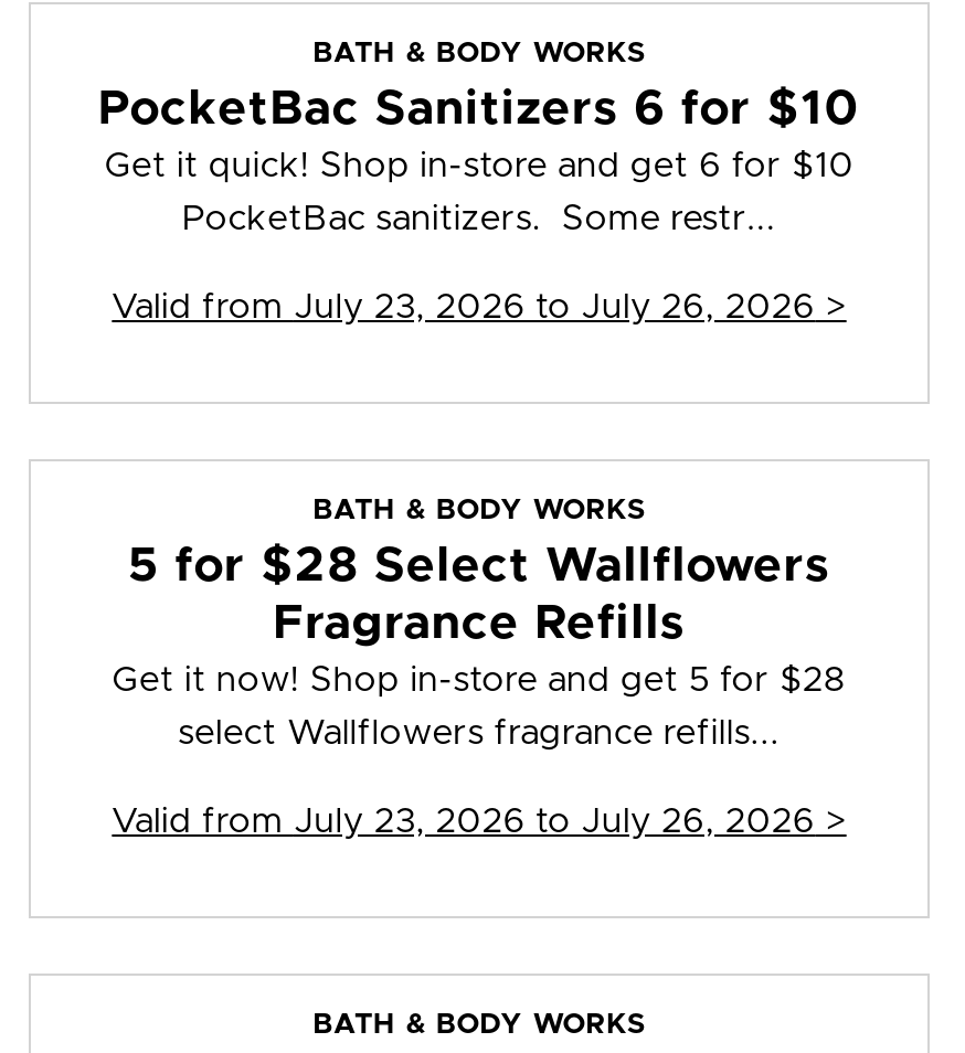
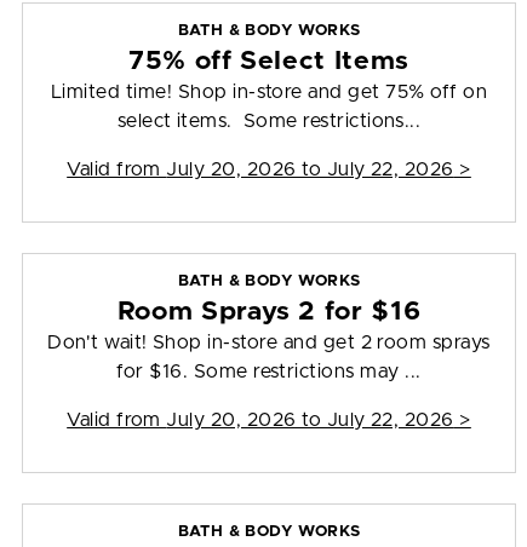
- PocketBac Sanitizers 6 for $10
- Get it quick! Shop in-store and get 6 for $10
+ 75% off Select Items
+ Limited time! Shop in-store and get 75% off on

- PocketBac sanitizers. Some restr...
+ select items. Some restrictions...

- Valid from July 23, 2026 to July 26, 2026 >
+ Valid from July 20, 2026 to July 22, 2026 >

- 5 for $28 Select Wallflowers
- Fragrance Refills
- Get it now! Shop in-store and get 5 for $28
+ Room Sprays 2 for $16
+ Don't wait! Shop in-store and get 2 room sprays

- select Wallflowers fragrance refills...
+ for $16. Some restrictions may ...

- Valid from July 23, 2026 to July 26, 2026 >
+ Valid from July 20, 2026 to July 22, 2026 >
